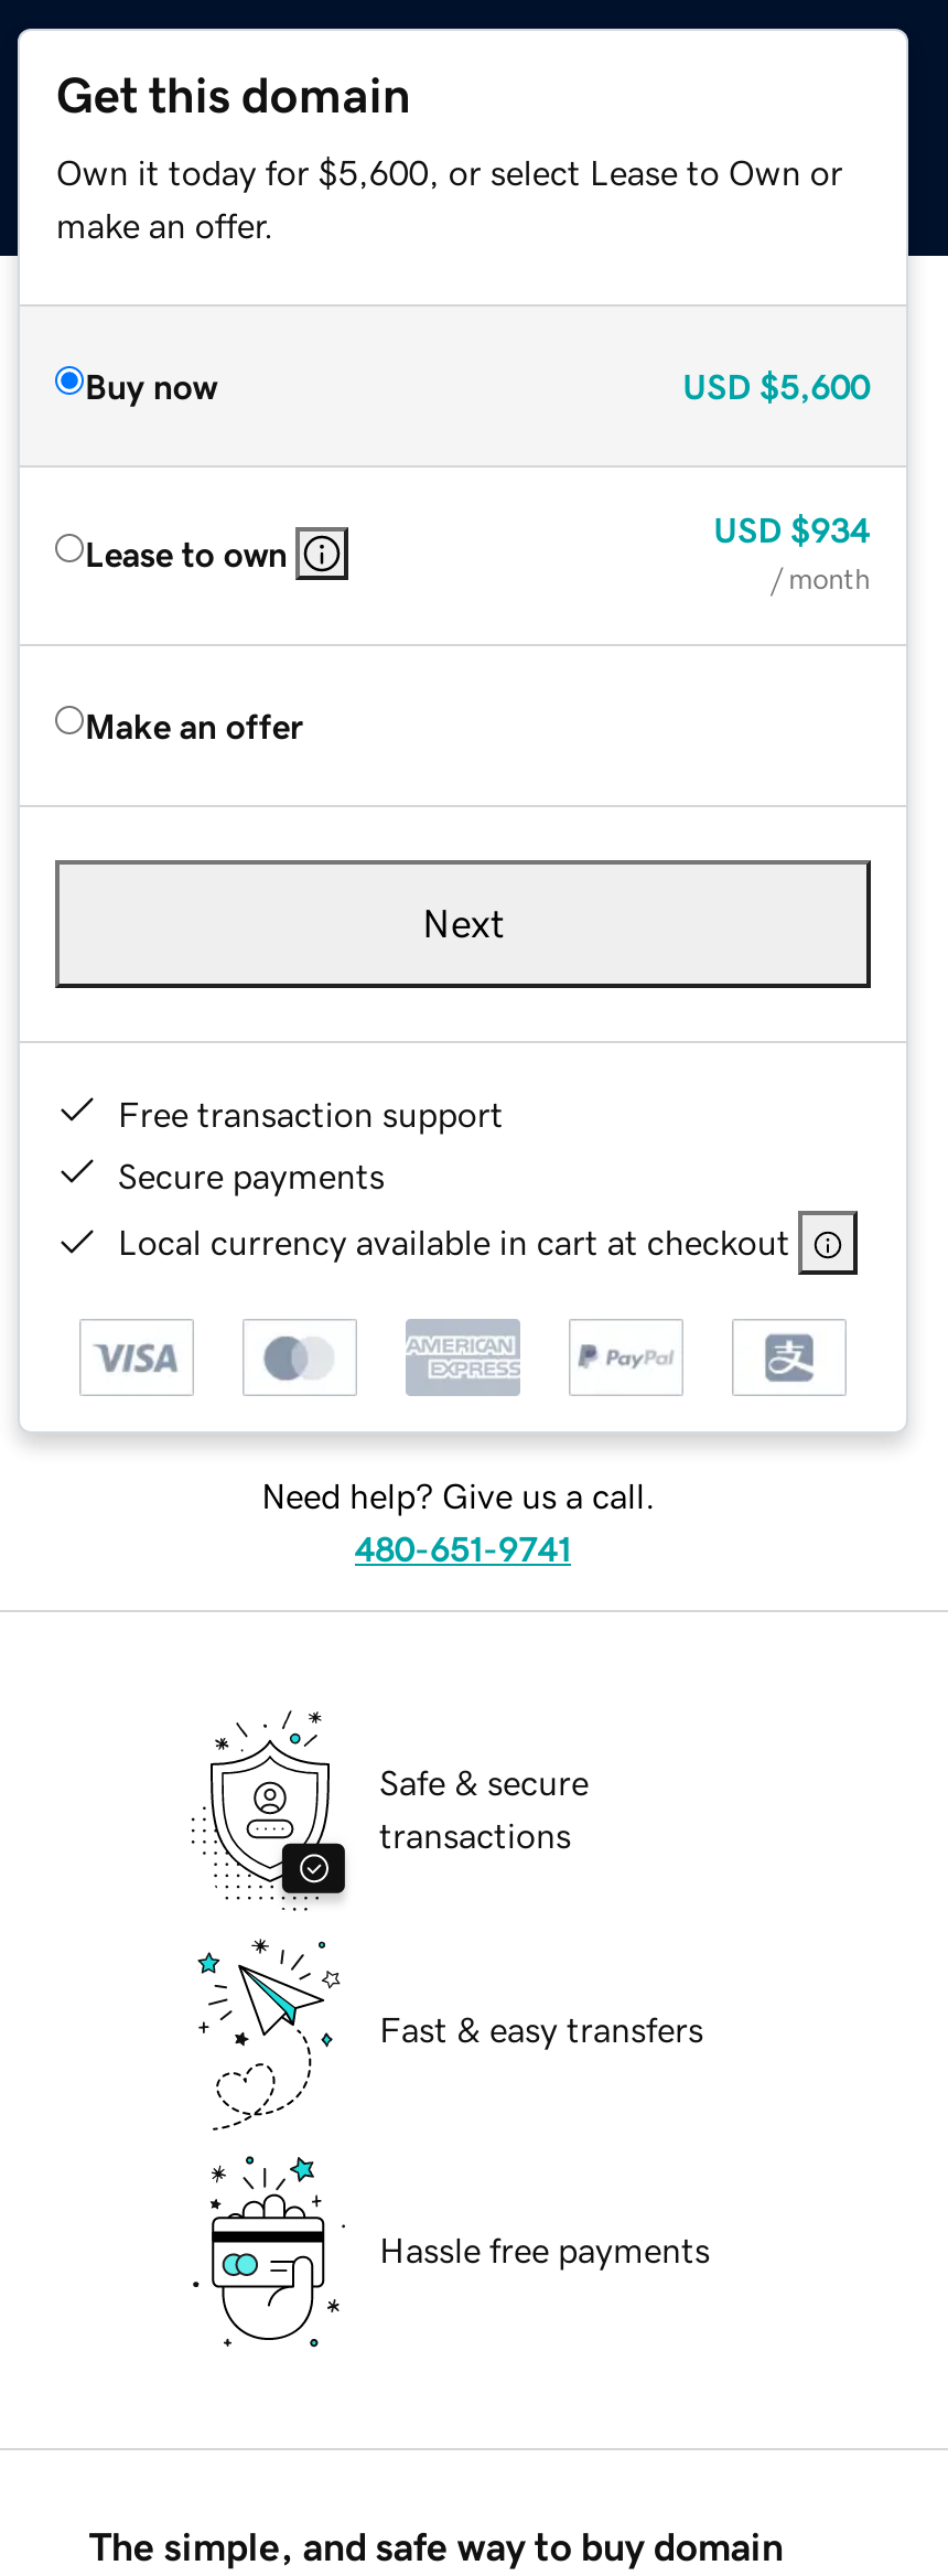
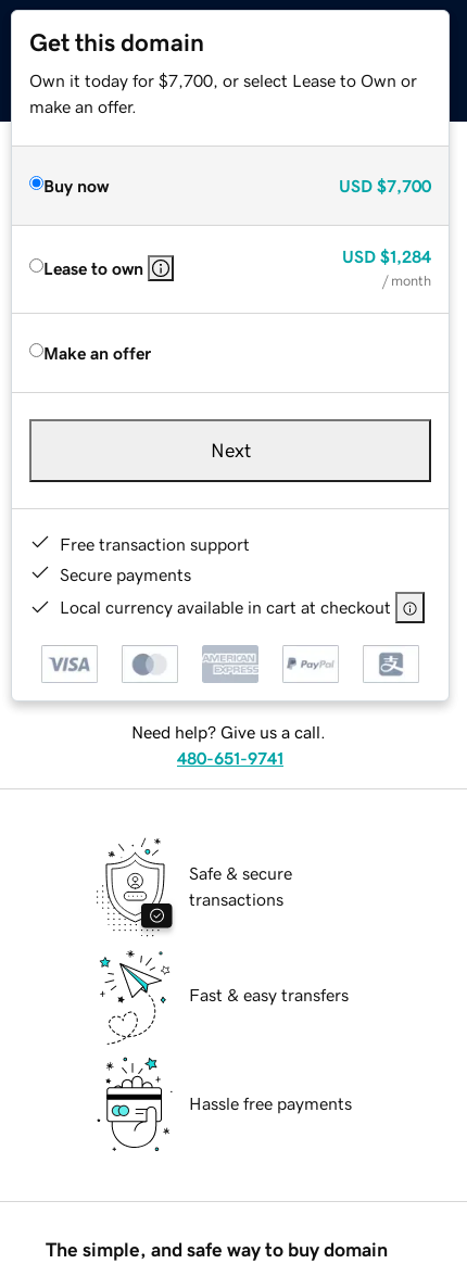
- Own it today for $5,600, or select Lease to Own or
+ Own it today for $7,700, or select Lease to Own or

- USD $5,600
+ USD $7,700

- USD $934
+ USD $1,284
